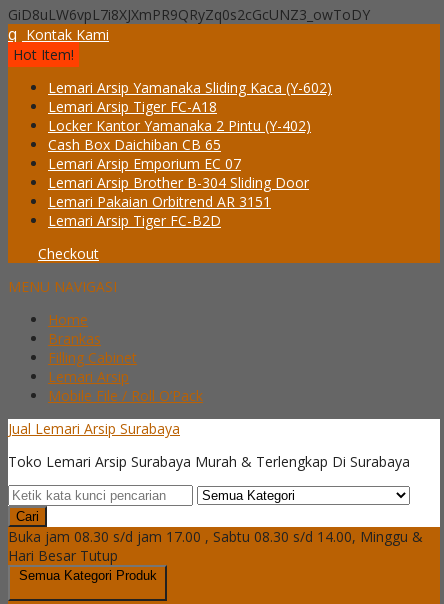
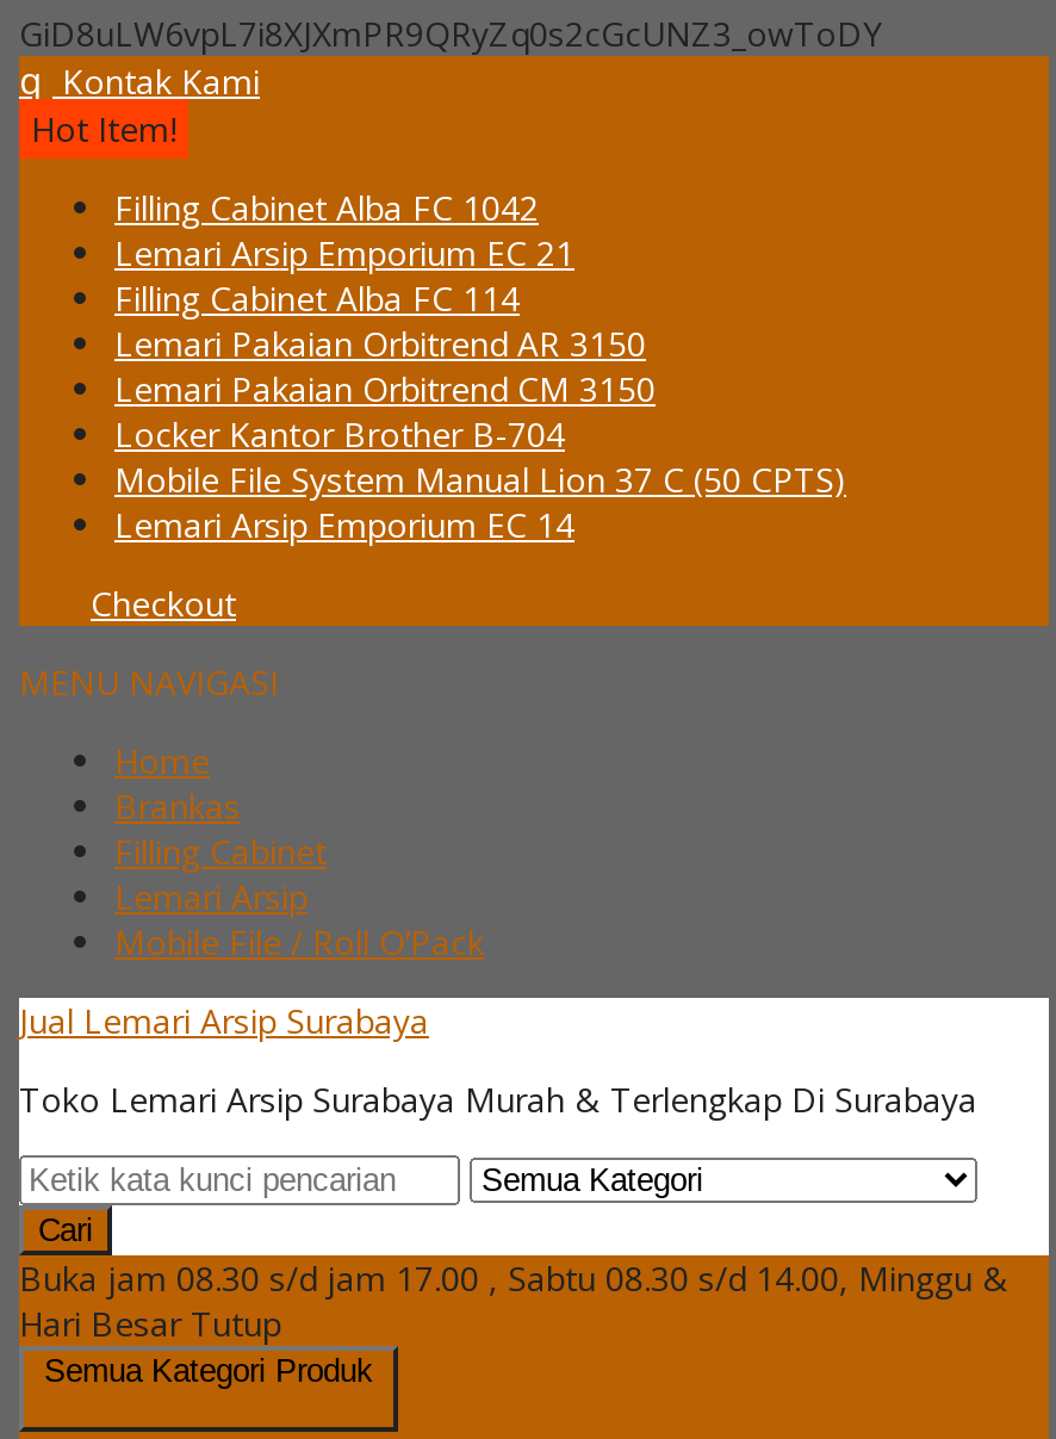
- Lemari Arsip Yamanaka Sliding Kaca (Y-602)
- Lemari Arsip Tiger FC-A18
- Locker Kantor Yamanaka 2 Pintu (Y-402)
- Cash Box Daichiban CB 65
- Lemari Arsip Emporium EC 07
- Lemari Arsip Brother B-304 Sliding Door
- Lemari Pakaian Orbitrend AR 3151
- Lemari Arsip Tiger FC-B2D
+ Filling Cabinet Alba FC 1042
+ Lemari Arsip Emporium EC 21
+ Filling Cabinet Alba FC 114
+ Lemari Pakaian Orbitrend AR 3150
+ Lemari Pakaian Orbitrend CM 3150
+ Locker Kantor Brother B-704
+ Mobile File System Manual Lion 37 C (50 CPTS)
+ Lemari Arsip Emporium EC 14
